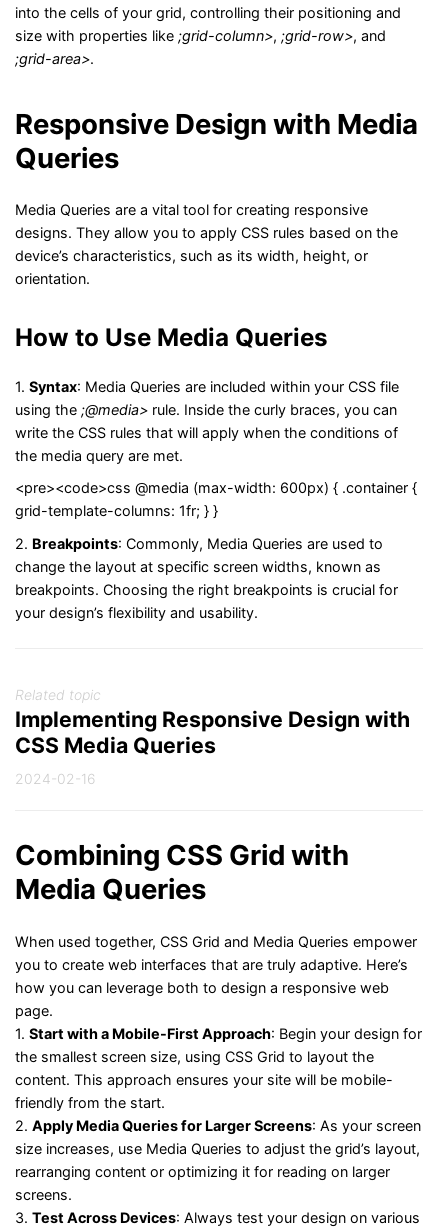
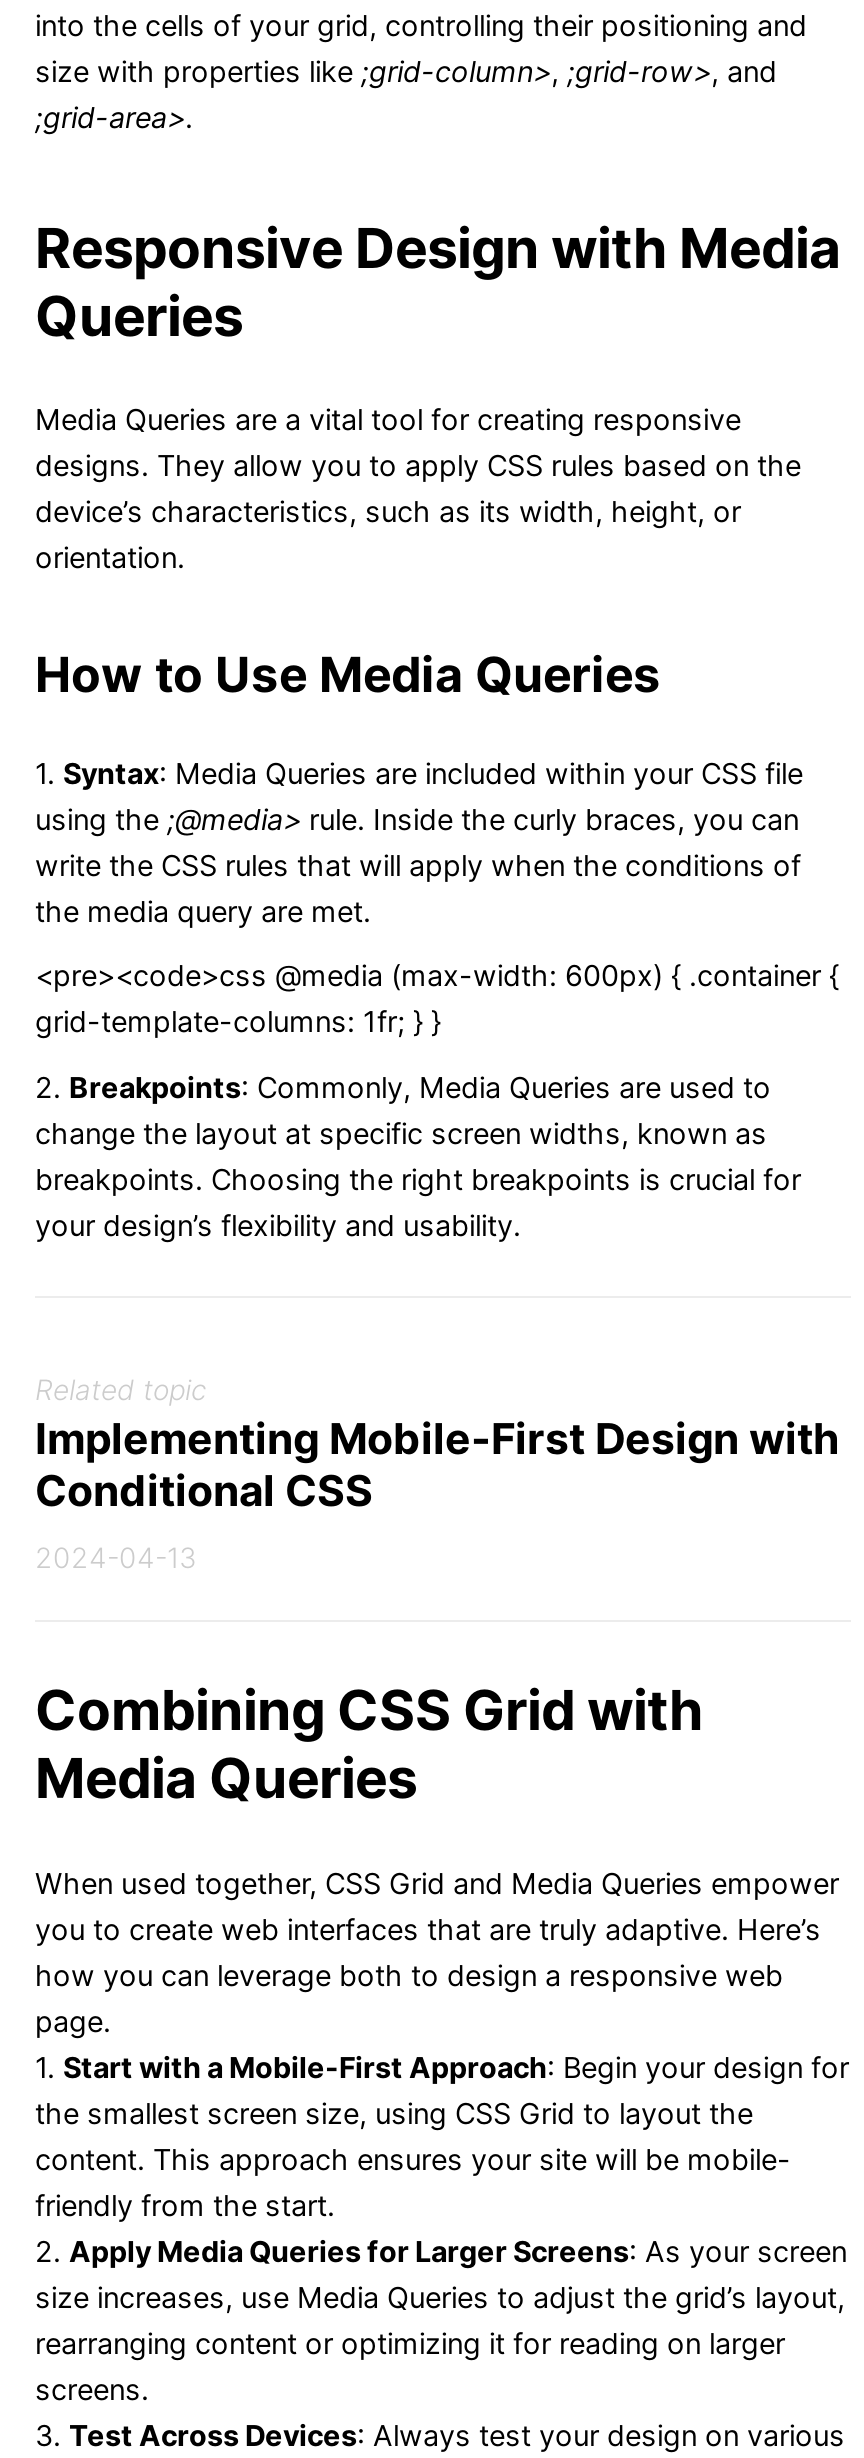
- Implementing Responsive Design with
- CSS Media Queries
+ Implementing Mobile-First Design with
+ Conditional CSS

- 2024-02-16
+ 2024-04-13
